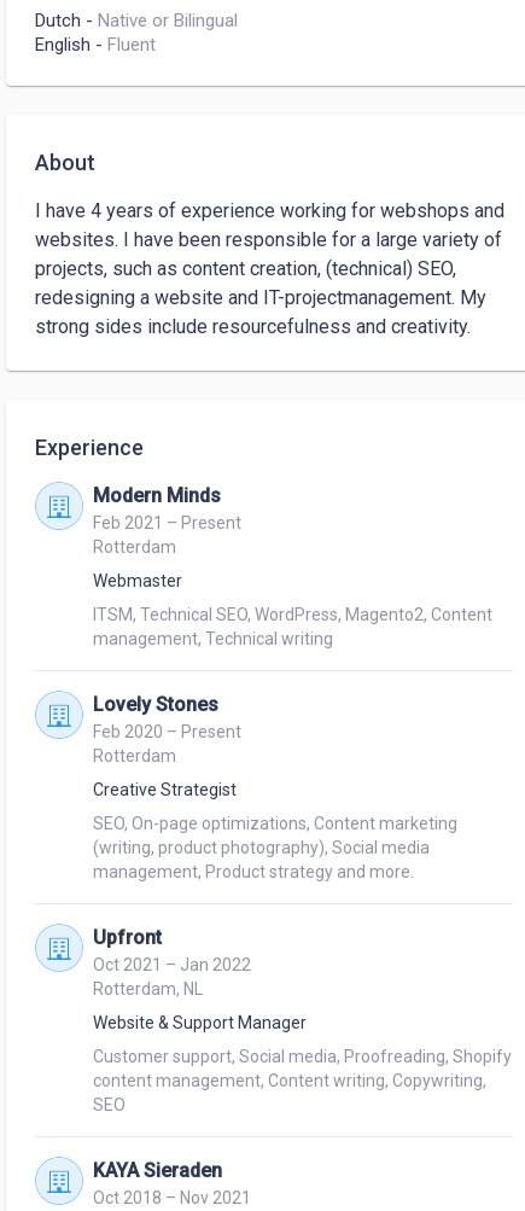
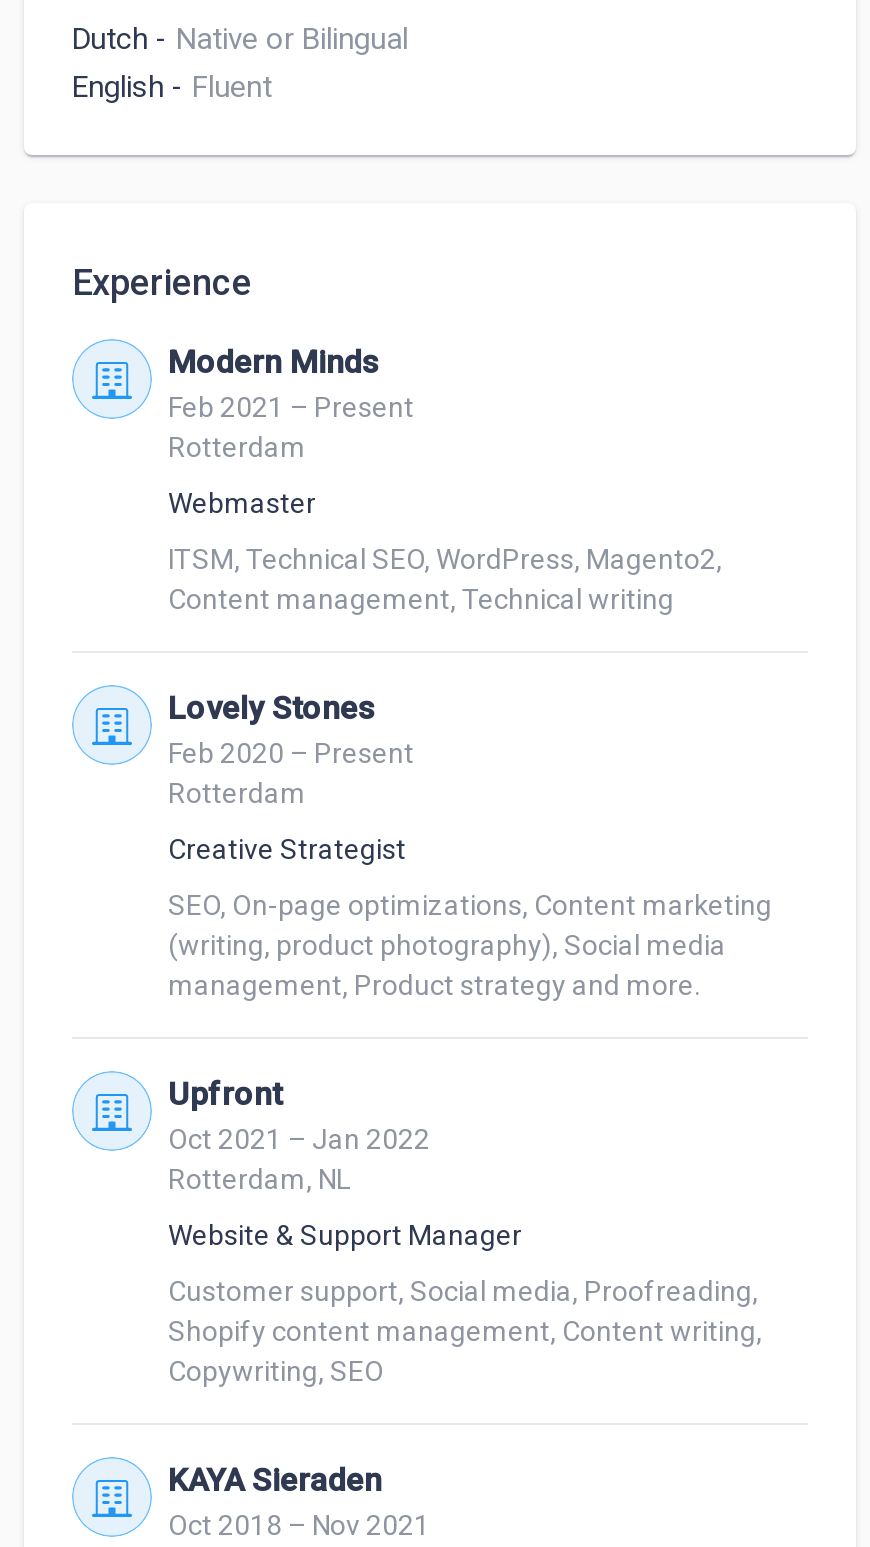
- About
- I have 4 years of experience working for webshops and
- websites. I have been responsible for a large variety of
- projects, such as content creation, (technical) SEO,
- redesigning a website and IT-projectmanagement. My
- strong sides include resourcefulness and creativity.
